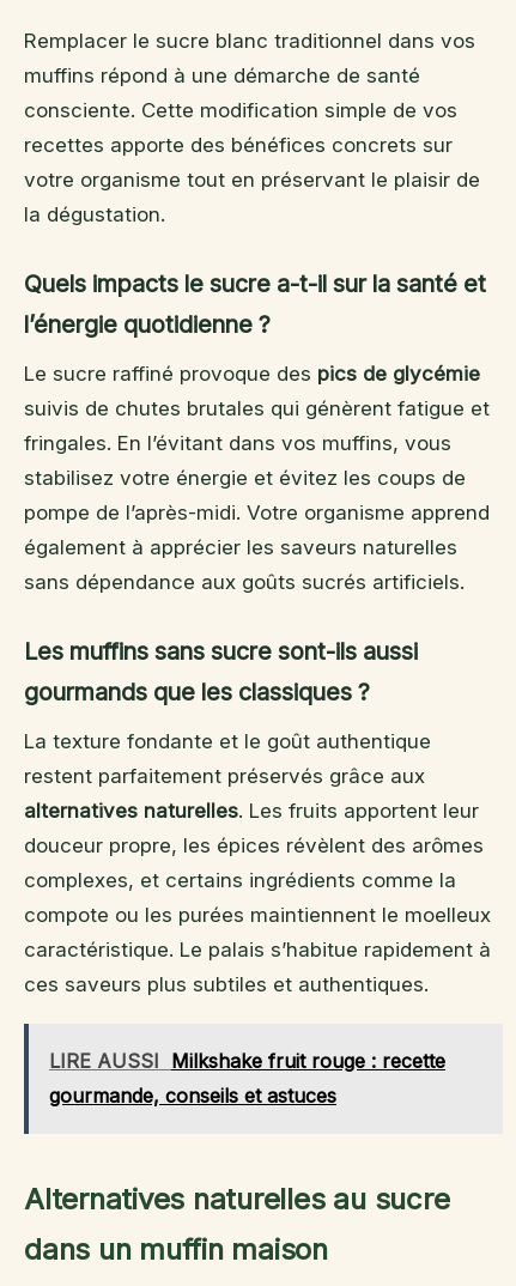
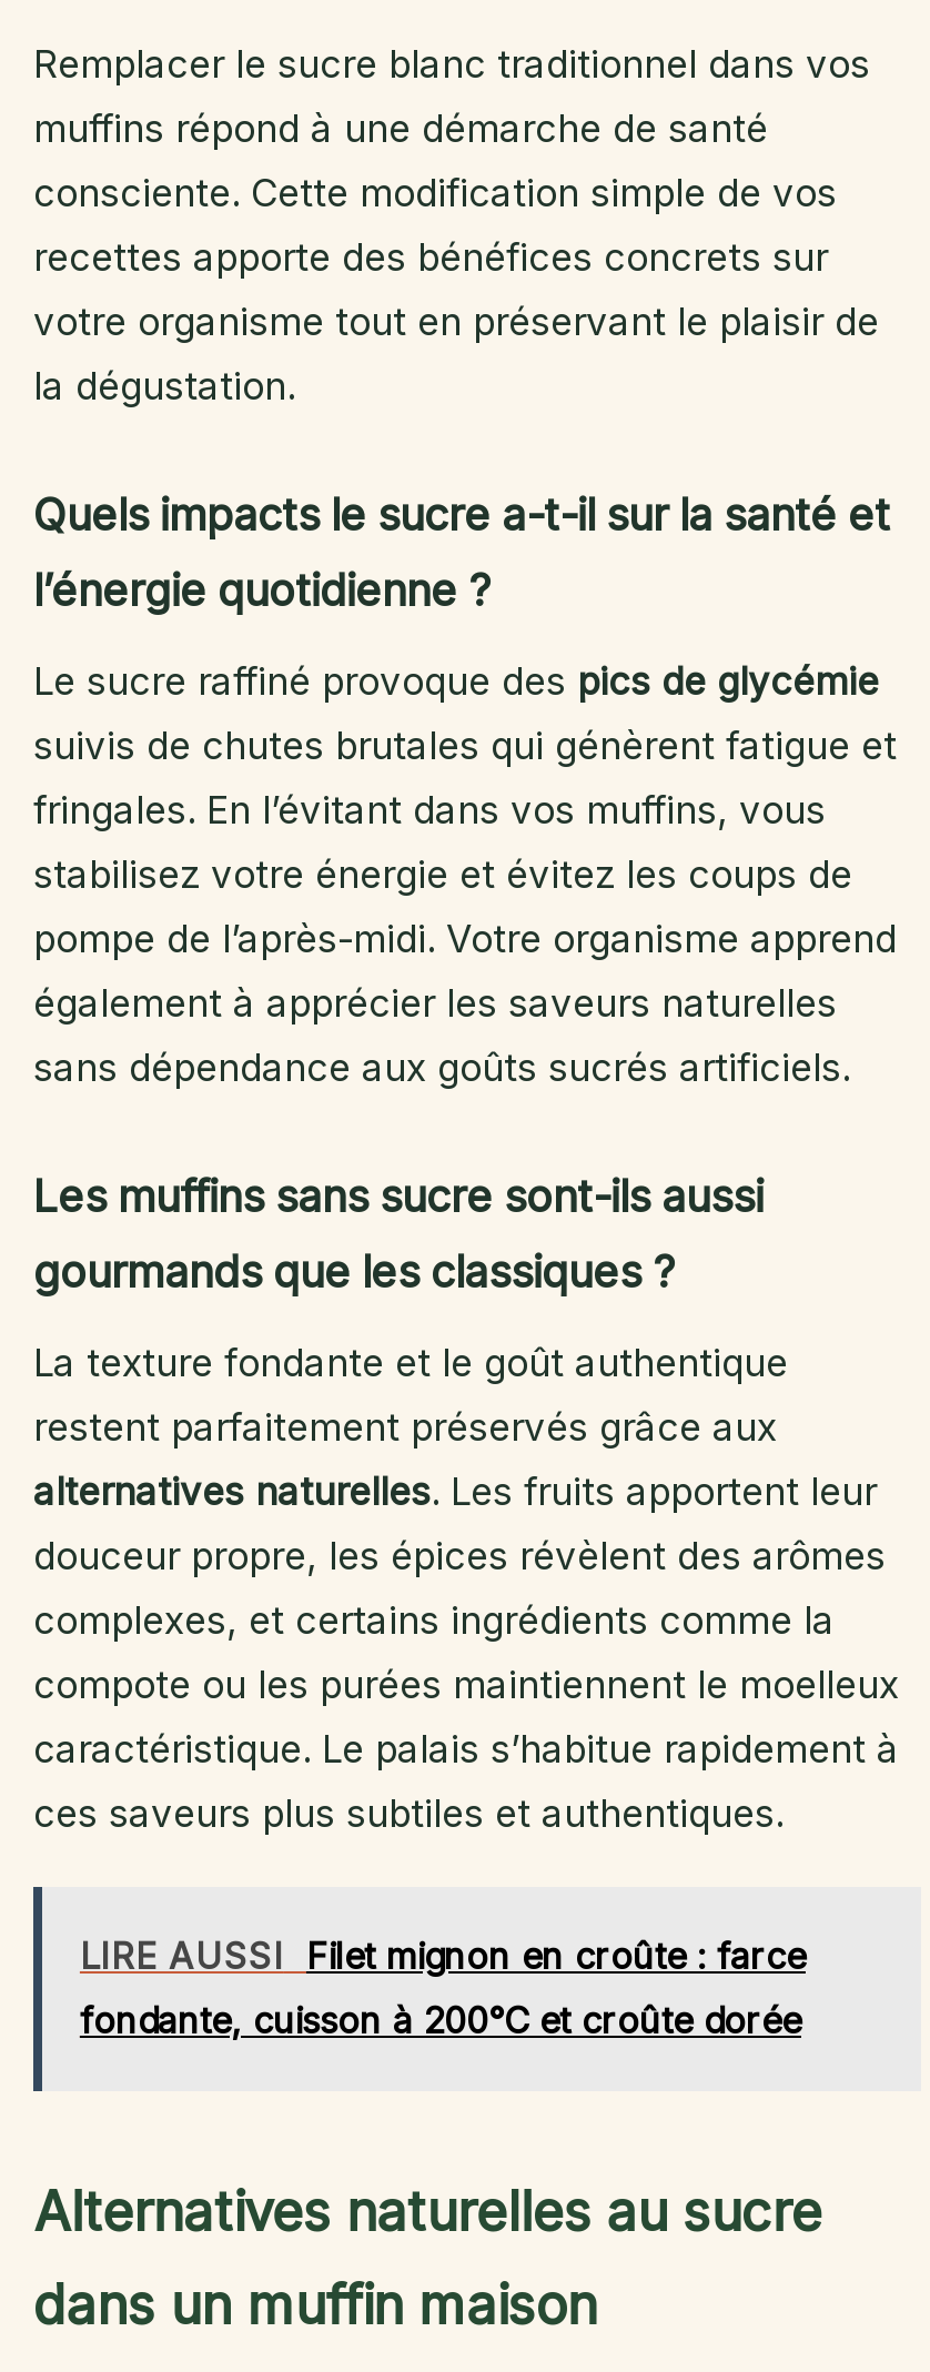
- LIRE AUSSI Milkshake fruit rouge : recette
- gourmande, conseils et astuces
+ LIRE AUSSI Filet mignon en croûte : farce
+ fondante, cuisson à 200°C et croûte dorée
